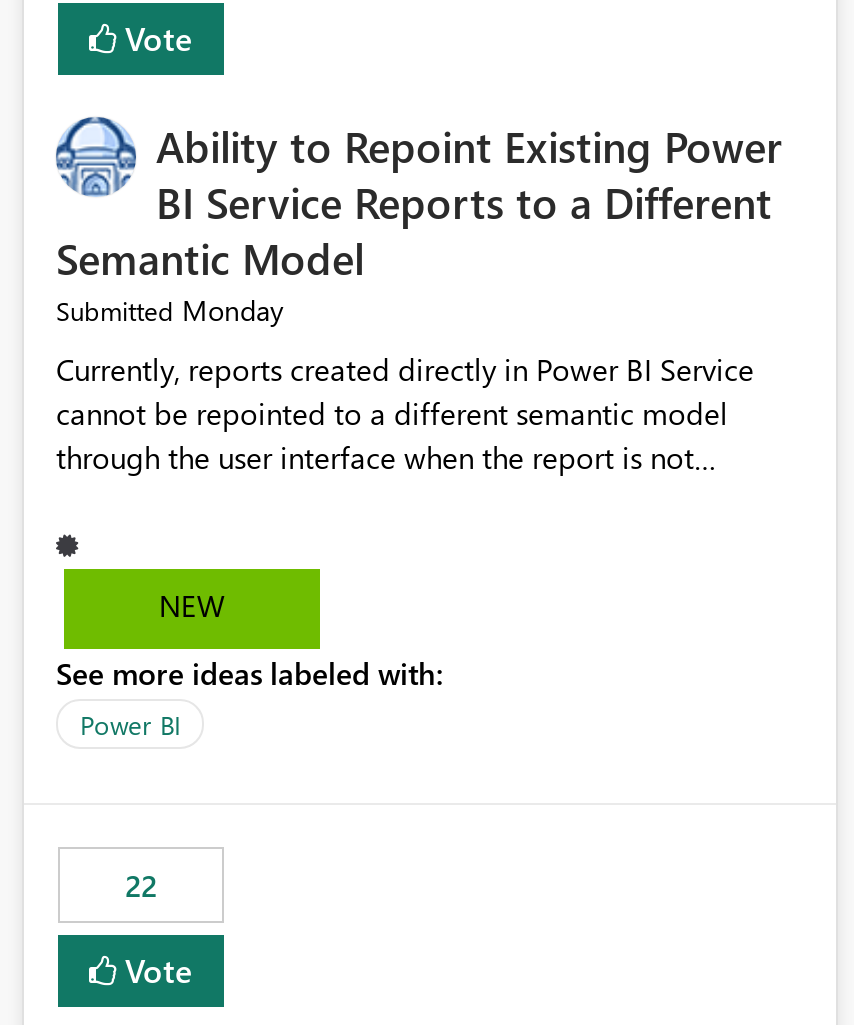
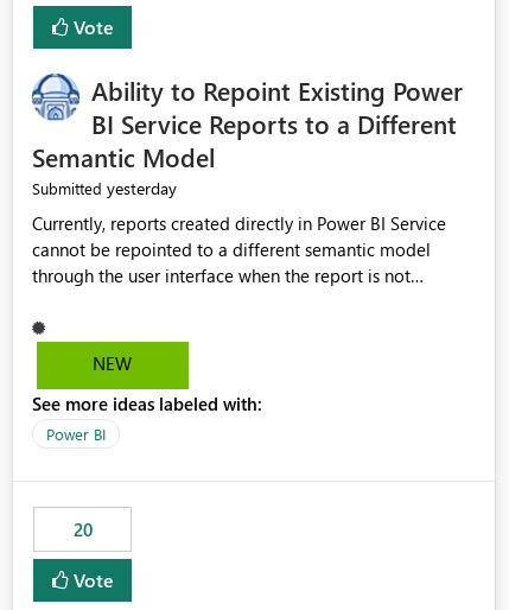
- Submitted Monday
+ Submitted yesterday

- 22
+ 20
